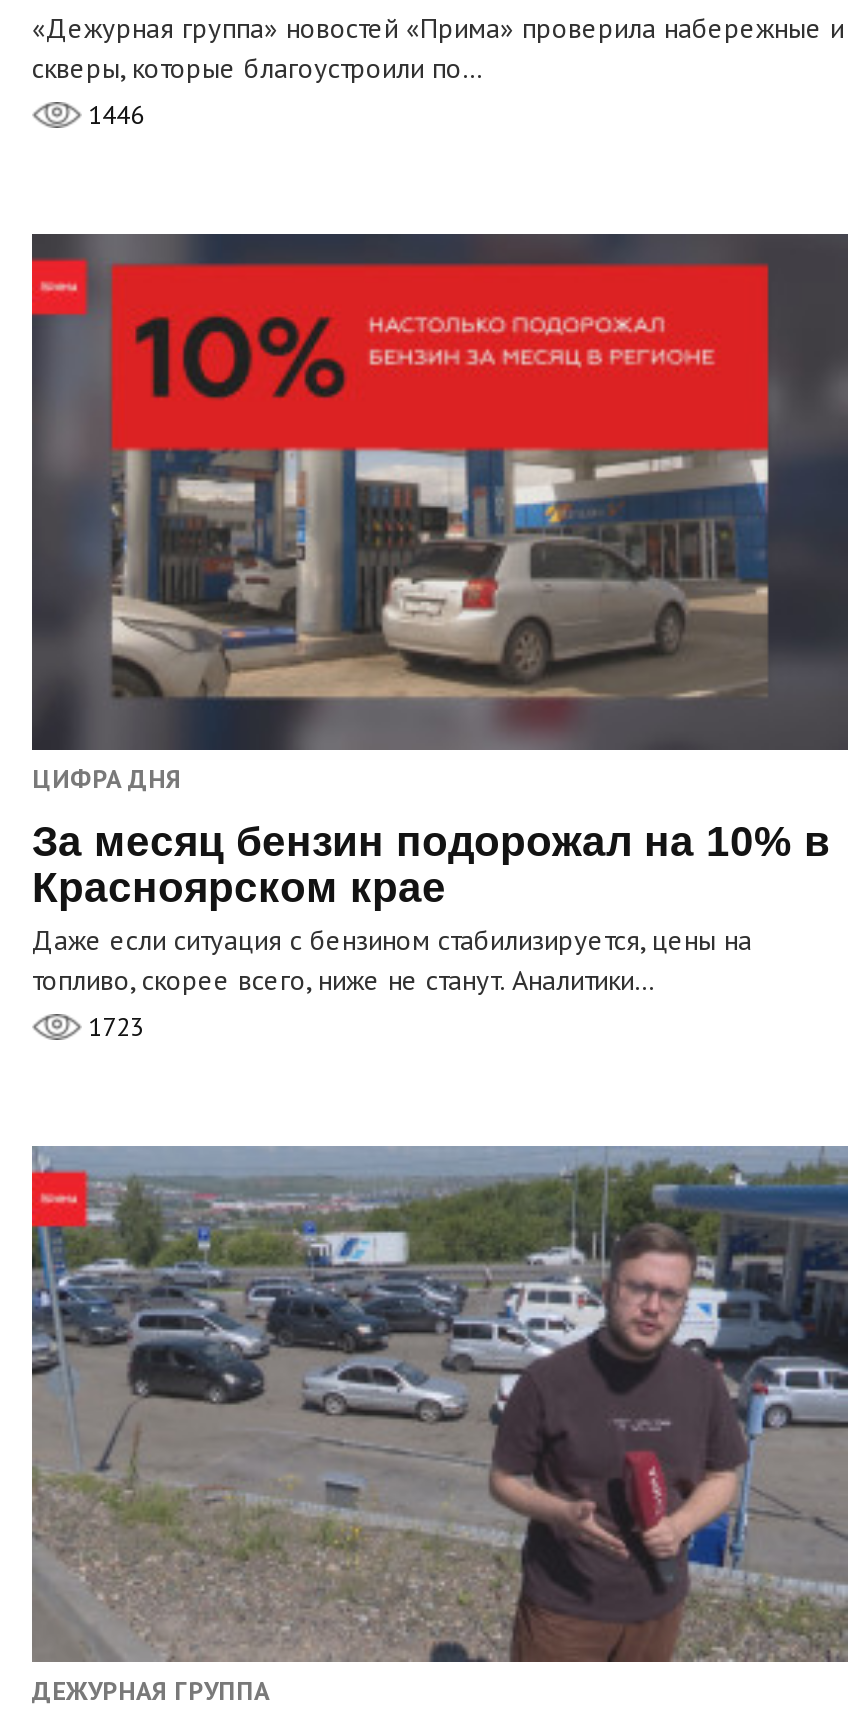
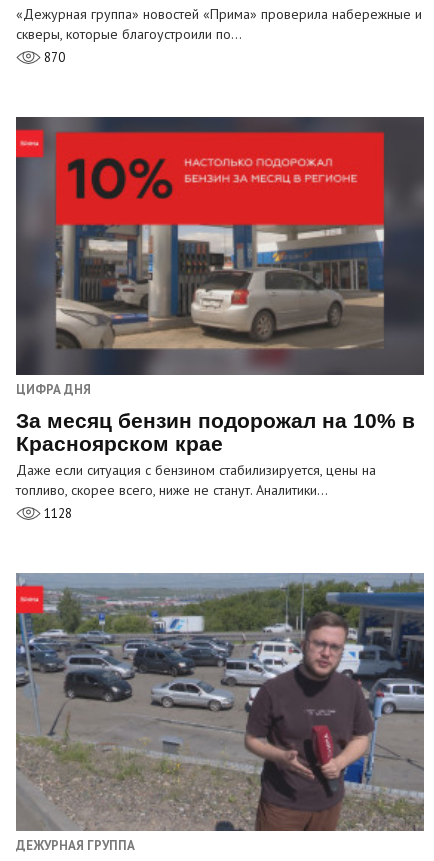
- 1446
+ 870

- 1723
+ 1128
